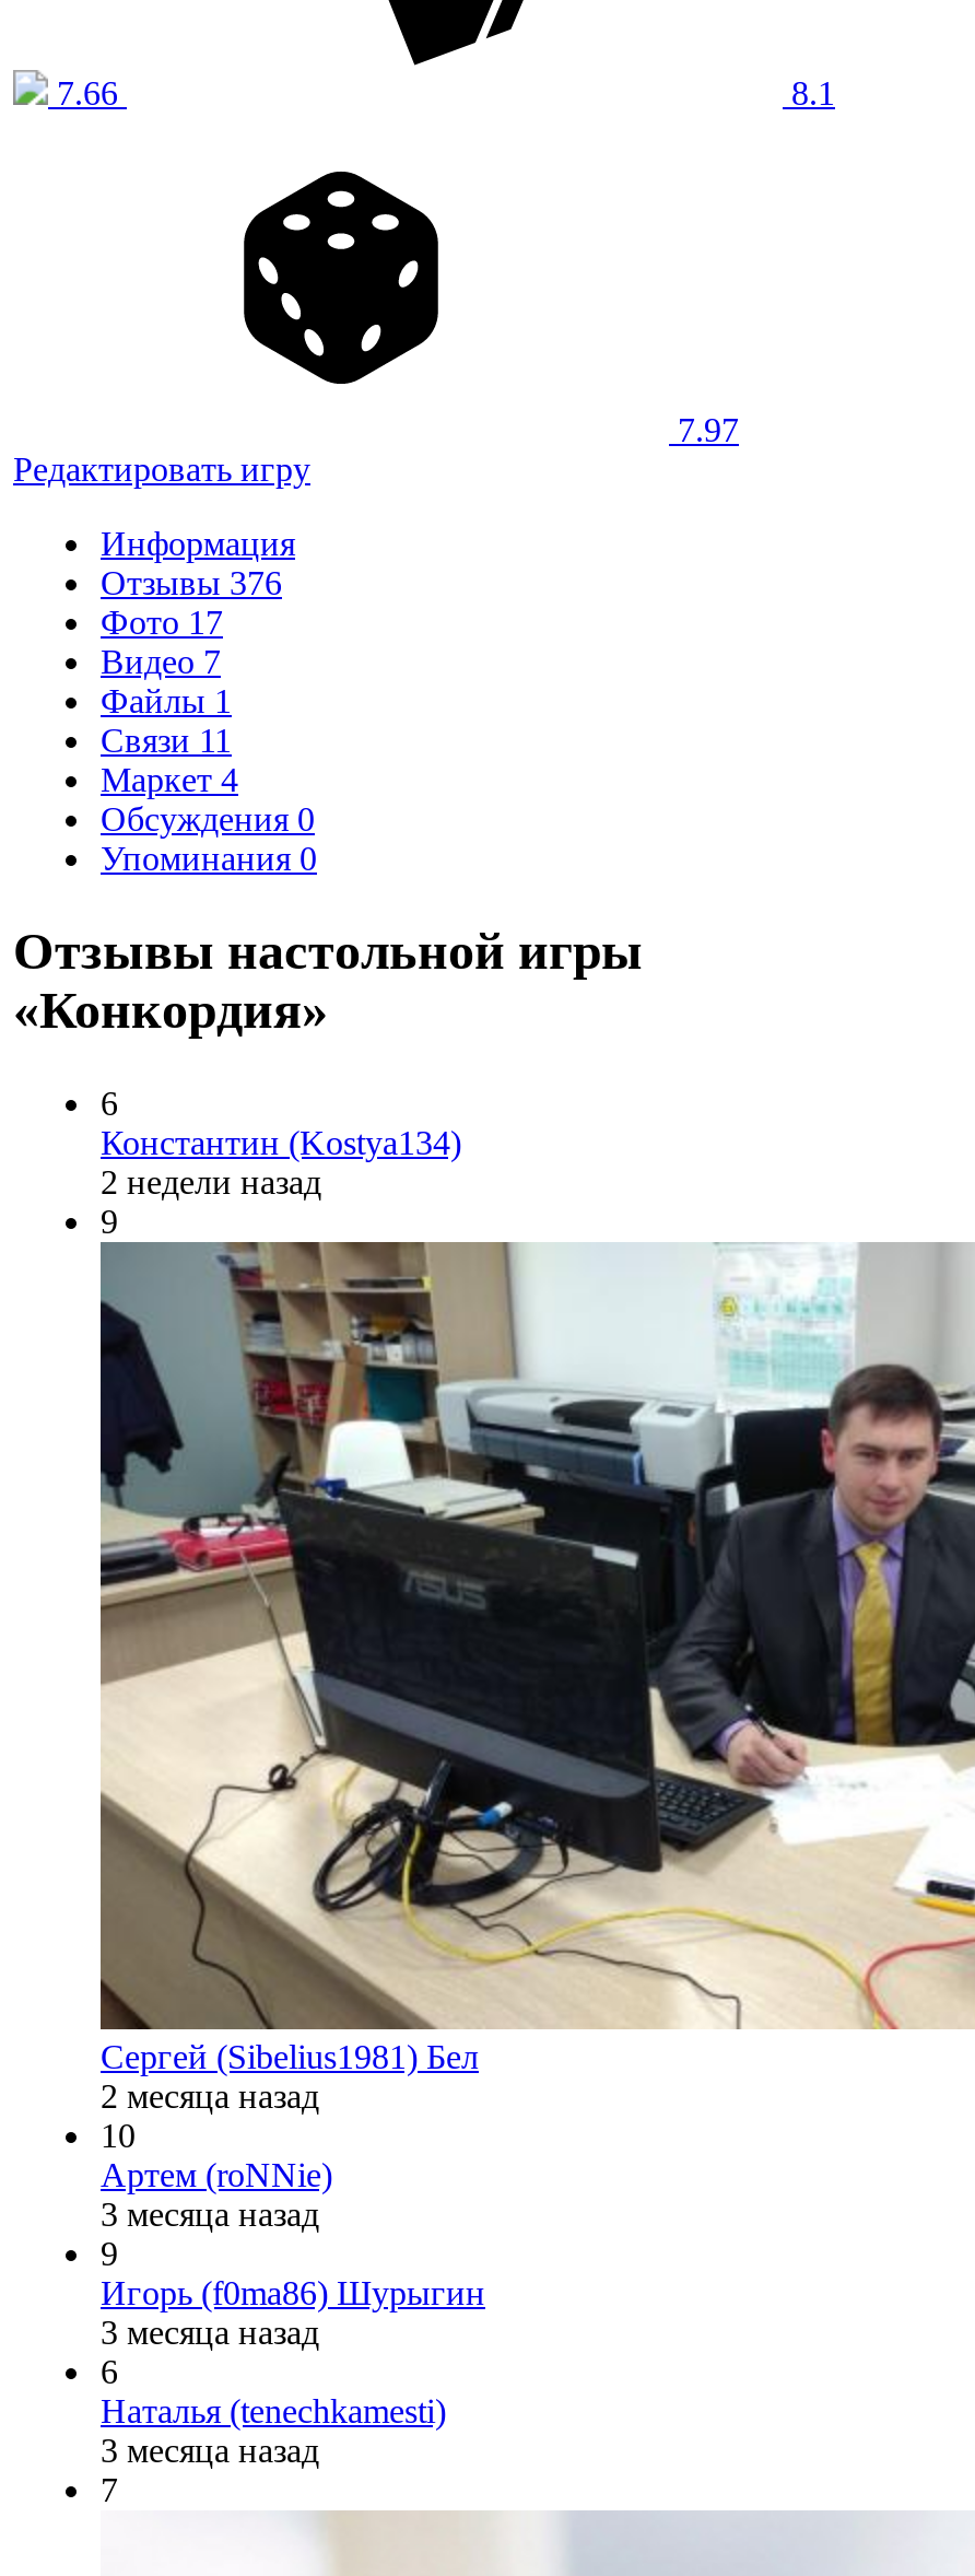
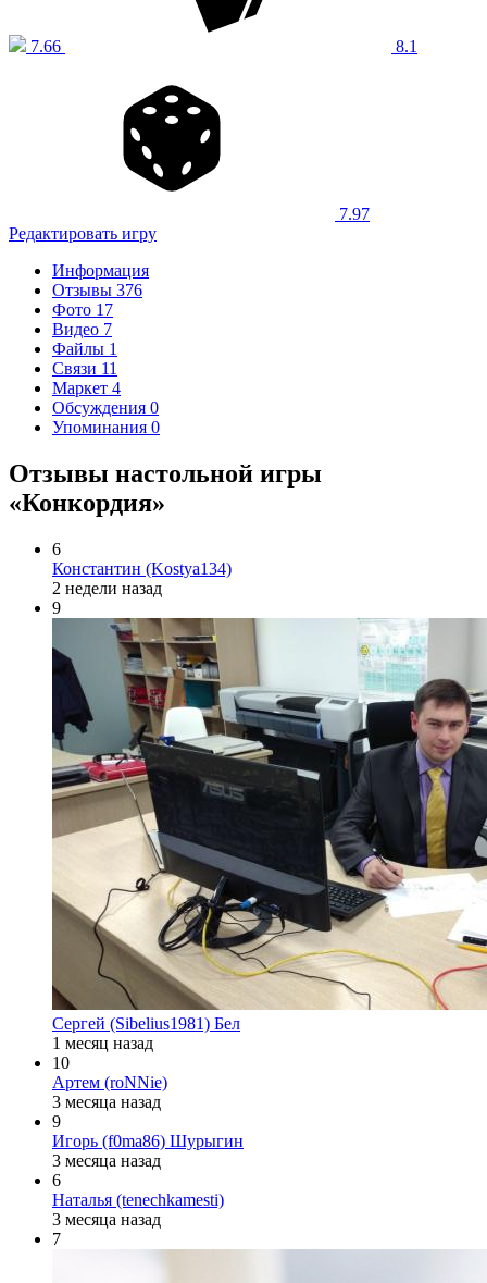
- 2 месяца назад
+ 1 месяц назад
